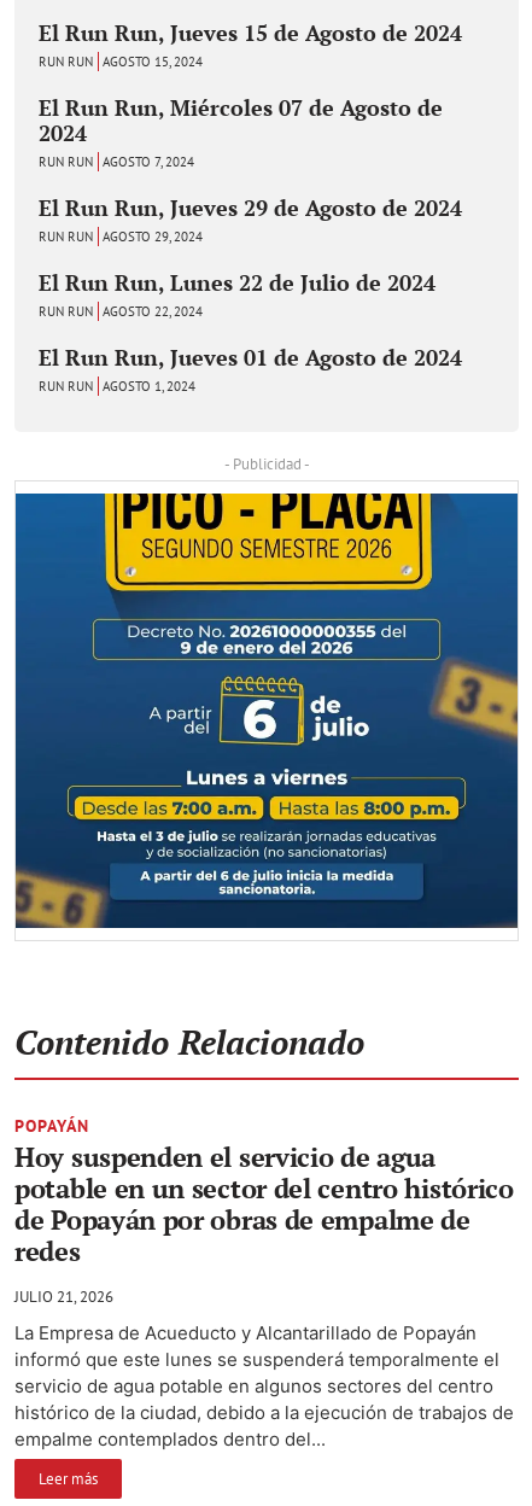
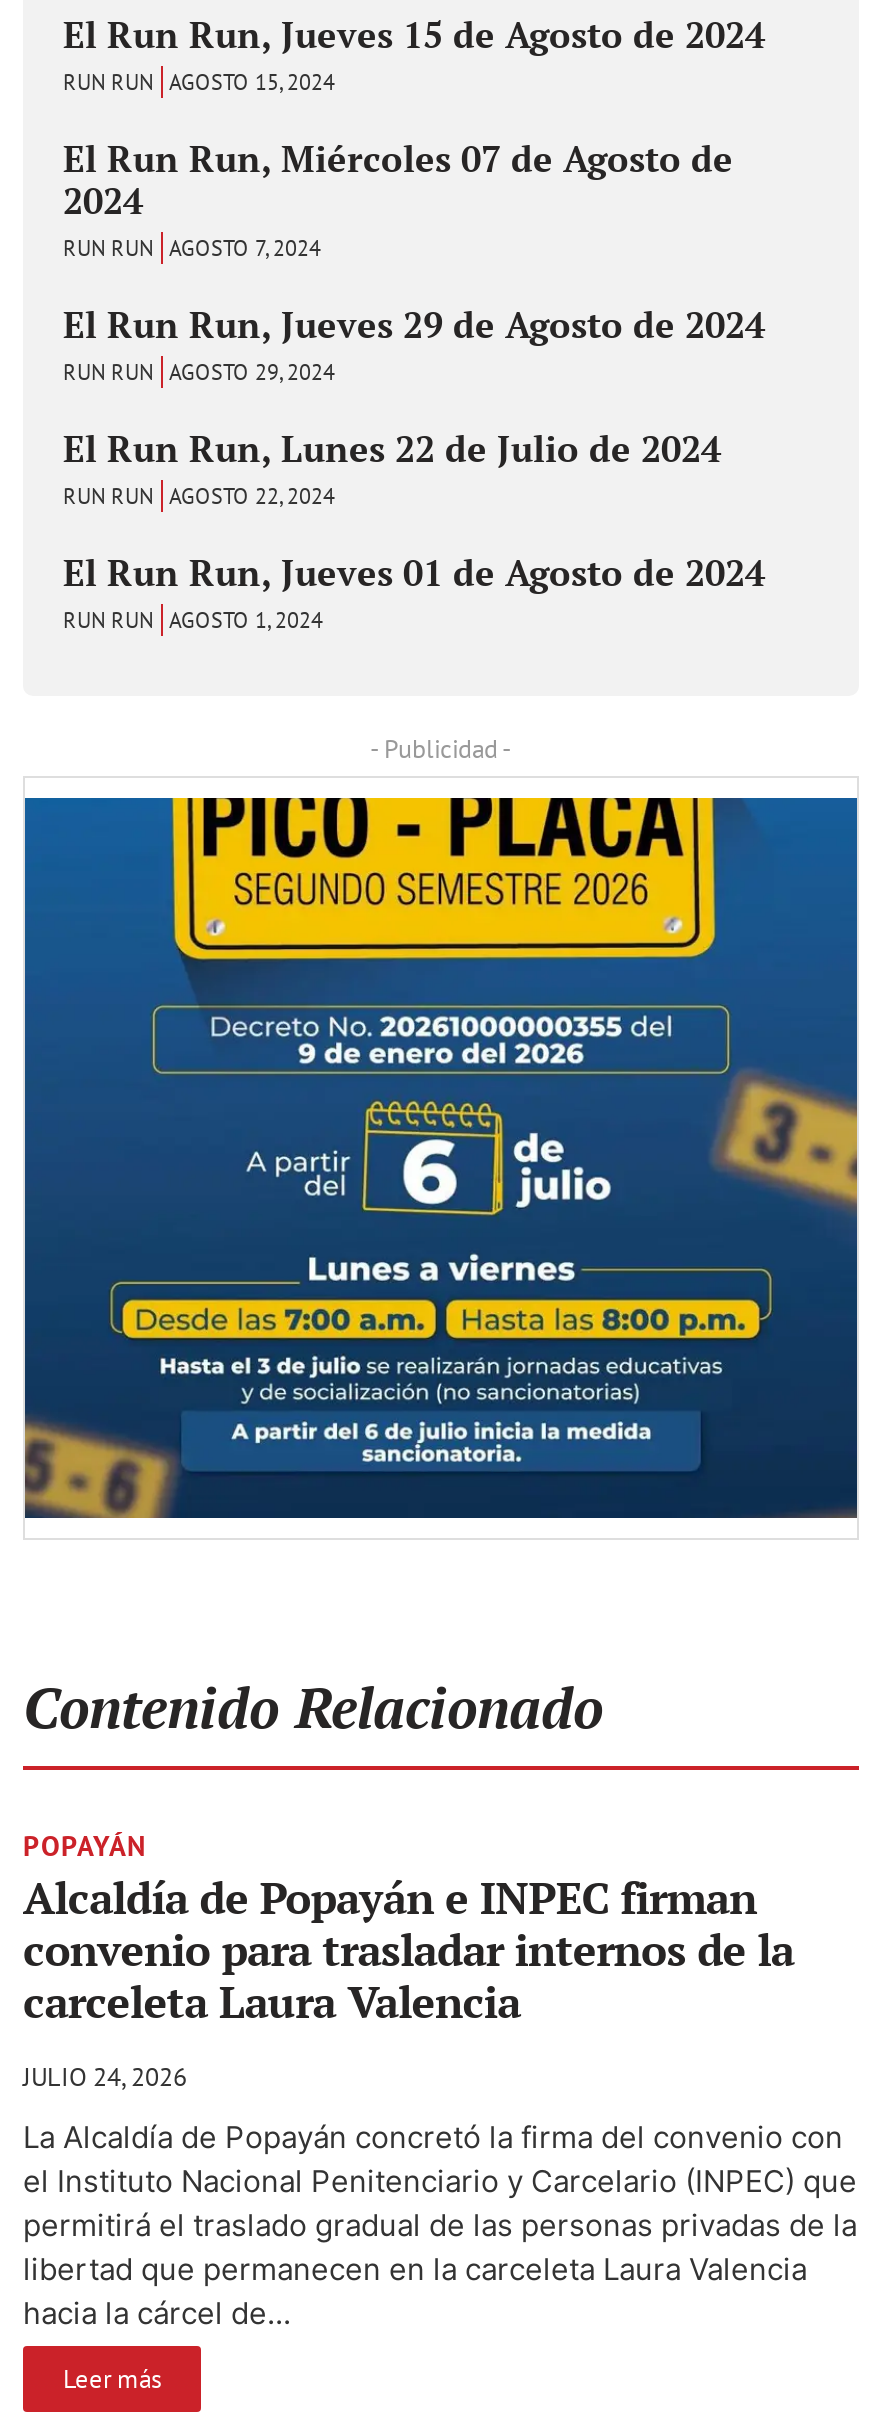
- Hoy suspenden el servicio de agua
- potable en un sector del centro histórico
- de Popayán por obras de empalme de
- redes
+ Alcaldía de Popayán e INPEC firman
+ convenio para trasladar internos de la
+ carceleta Laura Valencia

- JULIO 21, 2026
+ JULIO 24, 2026

- La Empresa de Acueducto y Alcantarillado de Popayán
- informó que este lunes se suspenderá temporalmente el
- servicio de agua potable en algunos sectores del centro
- histórico de la ciudad, debido a la ejecución de trabajos de
- empalme contemplados dentro del...
+ La Alcaldía de Popayán concretó la firma del convenio con
+ el Instituto Nacional Penitenciario y Carcelario (INPEC) que
+ permitirá el traslado gradual de las personas privadas de la
+ libertad que permanecen en la carceleta Laura Valencia
+ hacia la cárcel de...
